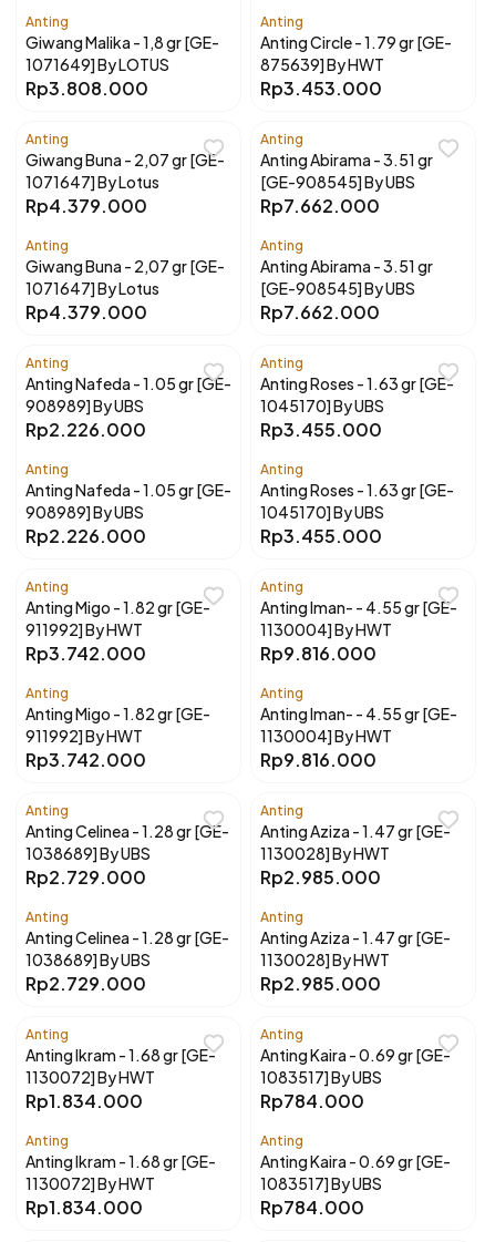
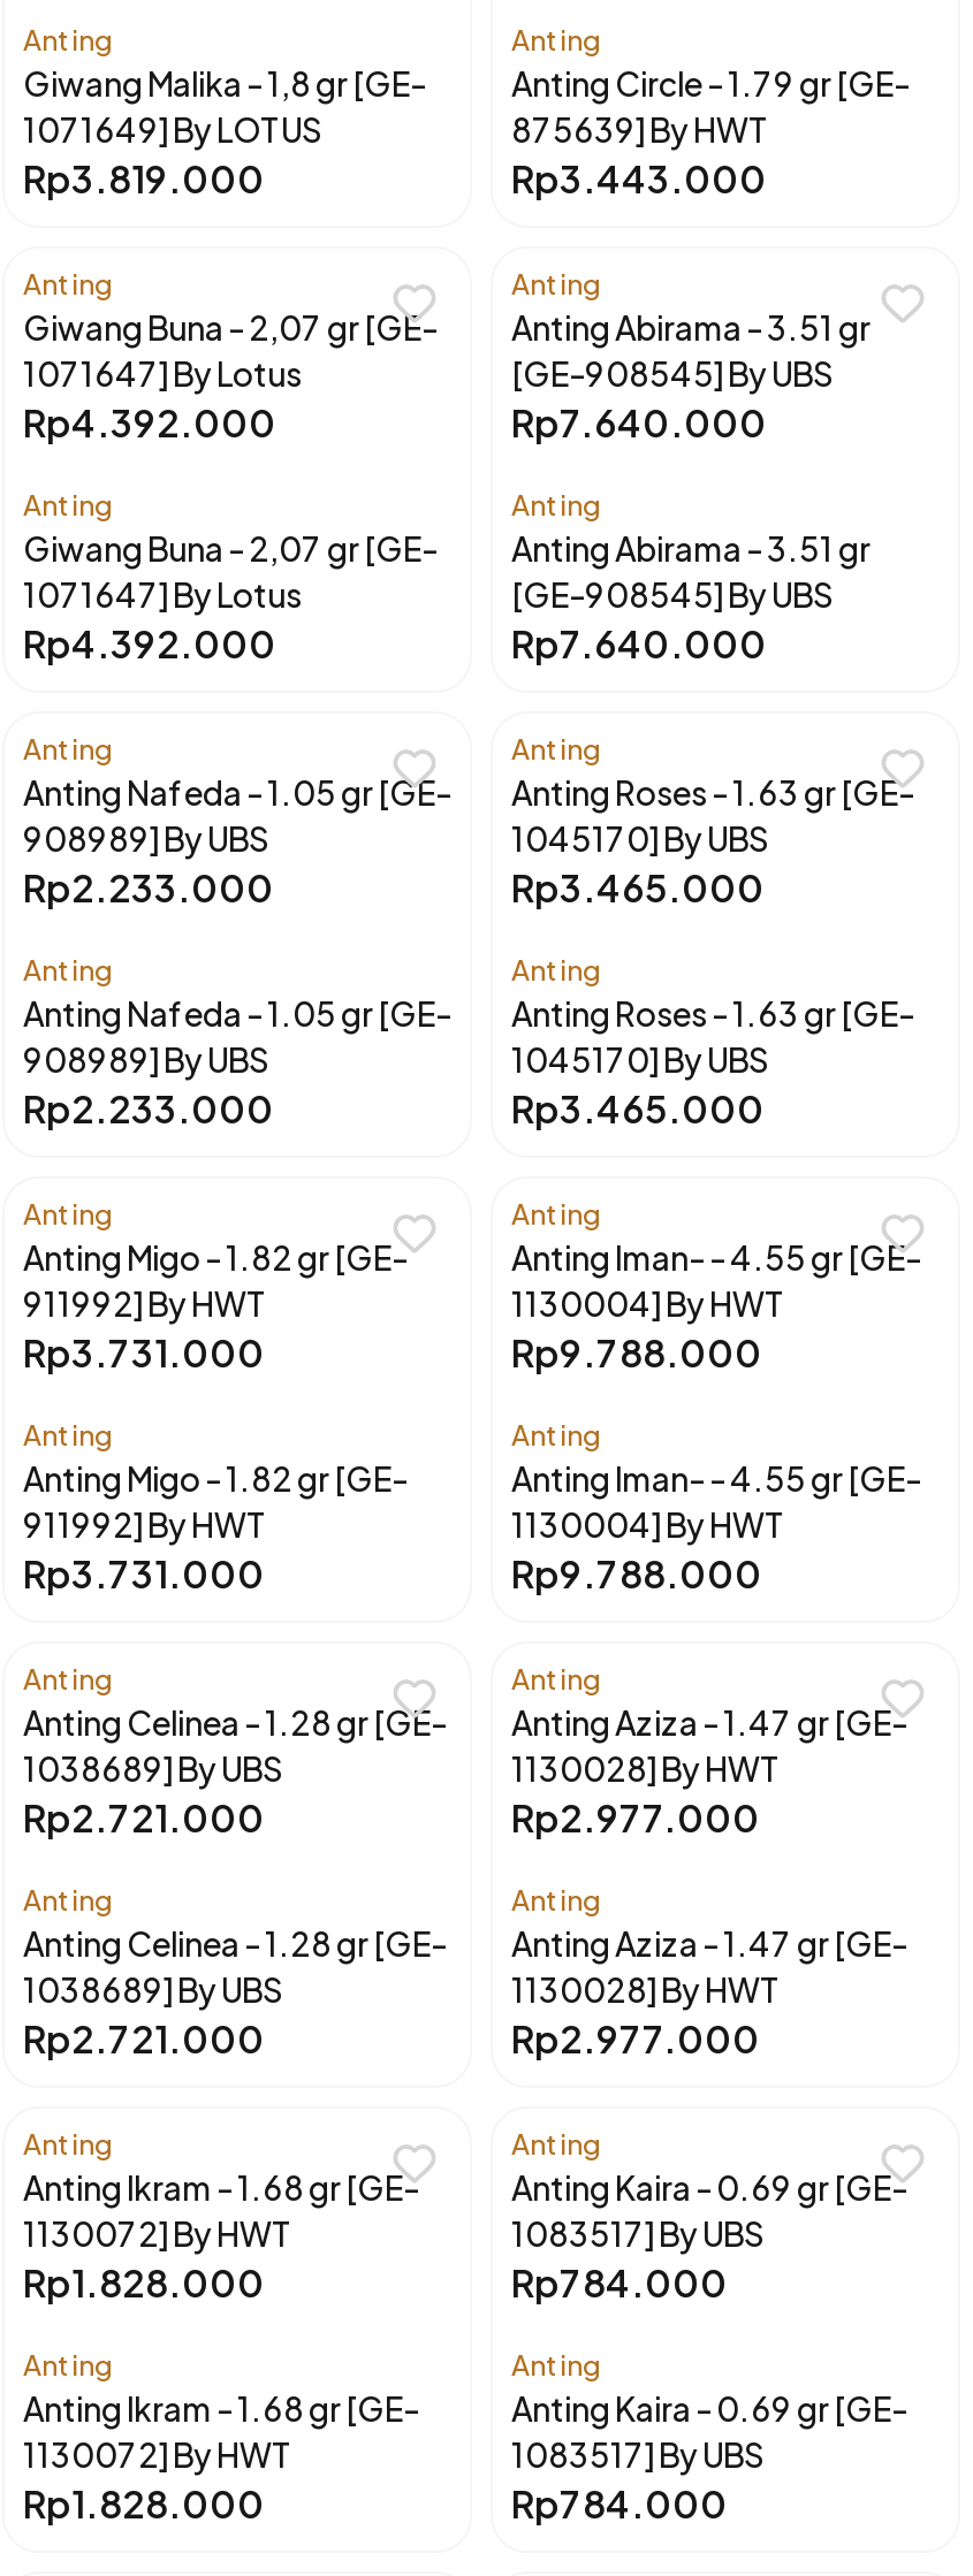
- Rp3.808.000
+ Rp3.819.000

- Rp3.453.000
+ Rp3.443.000

- Rp4.379.000
+ Rp4.392.000

- Rp7.662.000
+ Rp7.640.000

- Rp4.379.000
+ Rp4.392.000

- Rp7.662.000
+ Rp7.640.000

- Rp2.226.000
+ Rp2.233.000

- Rp3.455.000
+ Rp3.465.000

- Rp2.226.000
+ Rp2.233.000

- Rp3.455.000
+ Rp3.465.000

- Rp3.742.000
+ Rp3.731.000

- Rp9.816.000
+ Rp9.788.000

- Rp3.742.000
+ Rp3.731.000

- Rp9.816.000
+ Rp9.788.000

- Rp2.729.000
+ Rp2.721.000

- Rp2.985.000
+ Rp2.977.000

- Rp2.729.000
+ Rp2.721.000

- Rp2.985.000
+ Rp2.977.000

- Rp1.834.000
+ Rp1.828.000

- Rp1.834.000
+ Rp1.828.000
